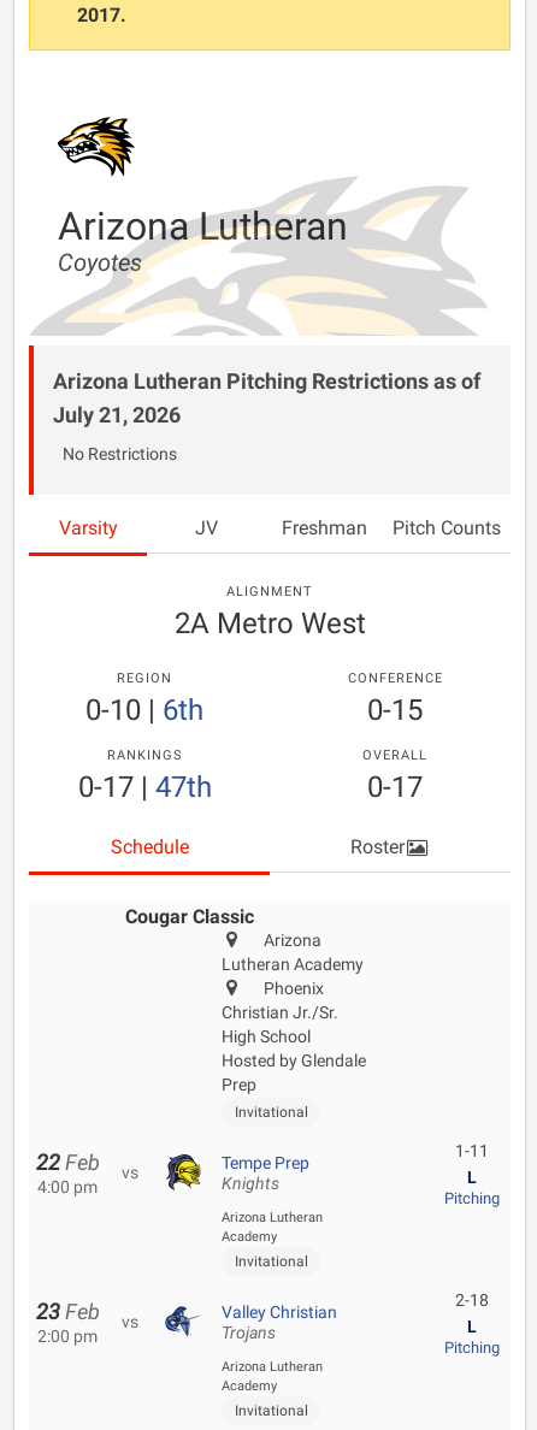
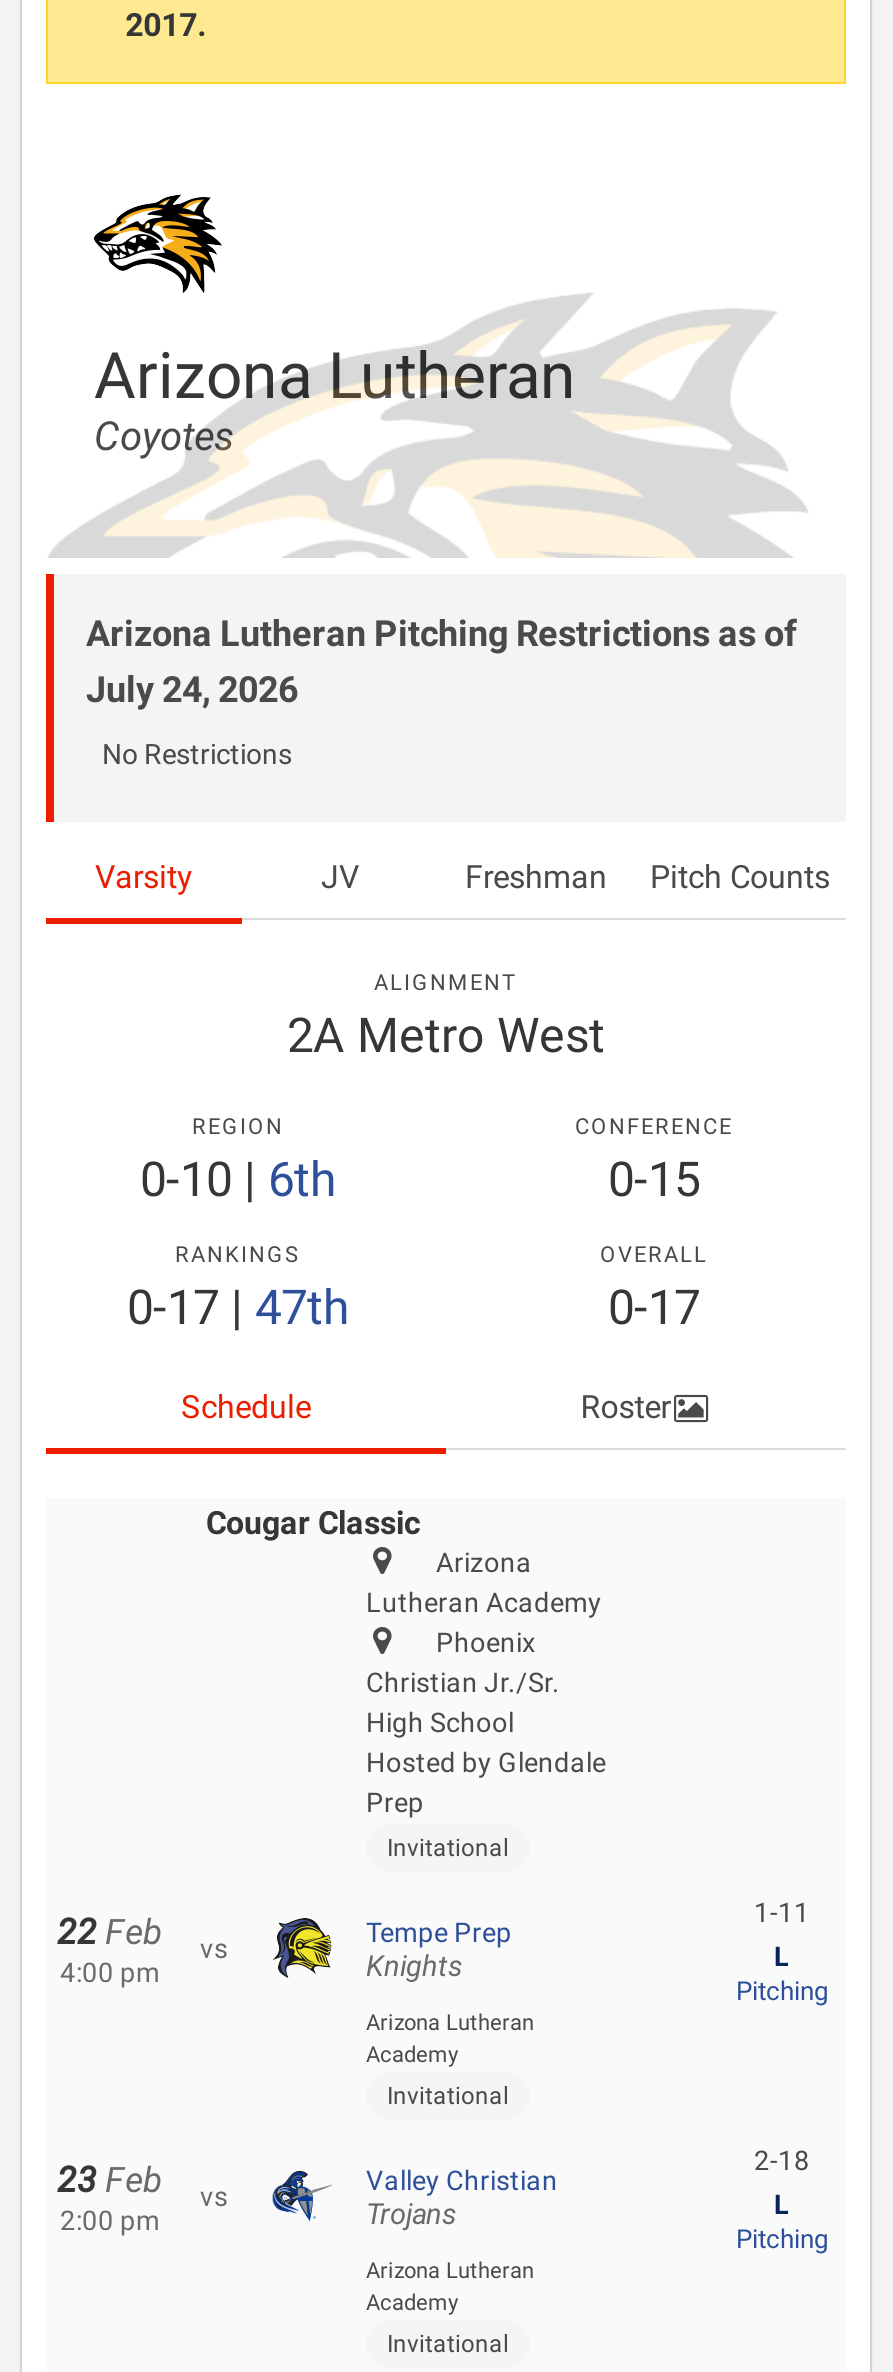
- July 21, 2026
+ July 24, 2026
